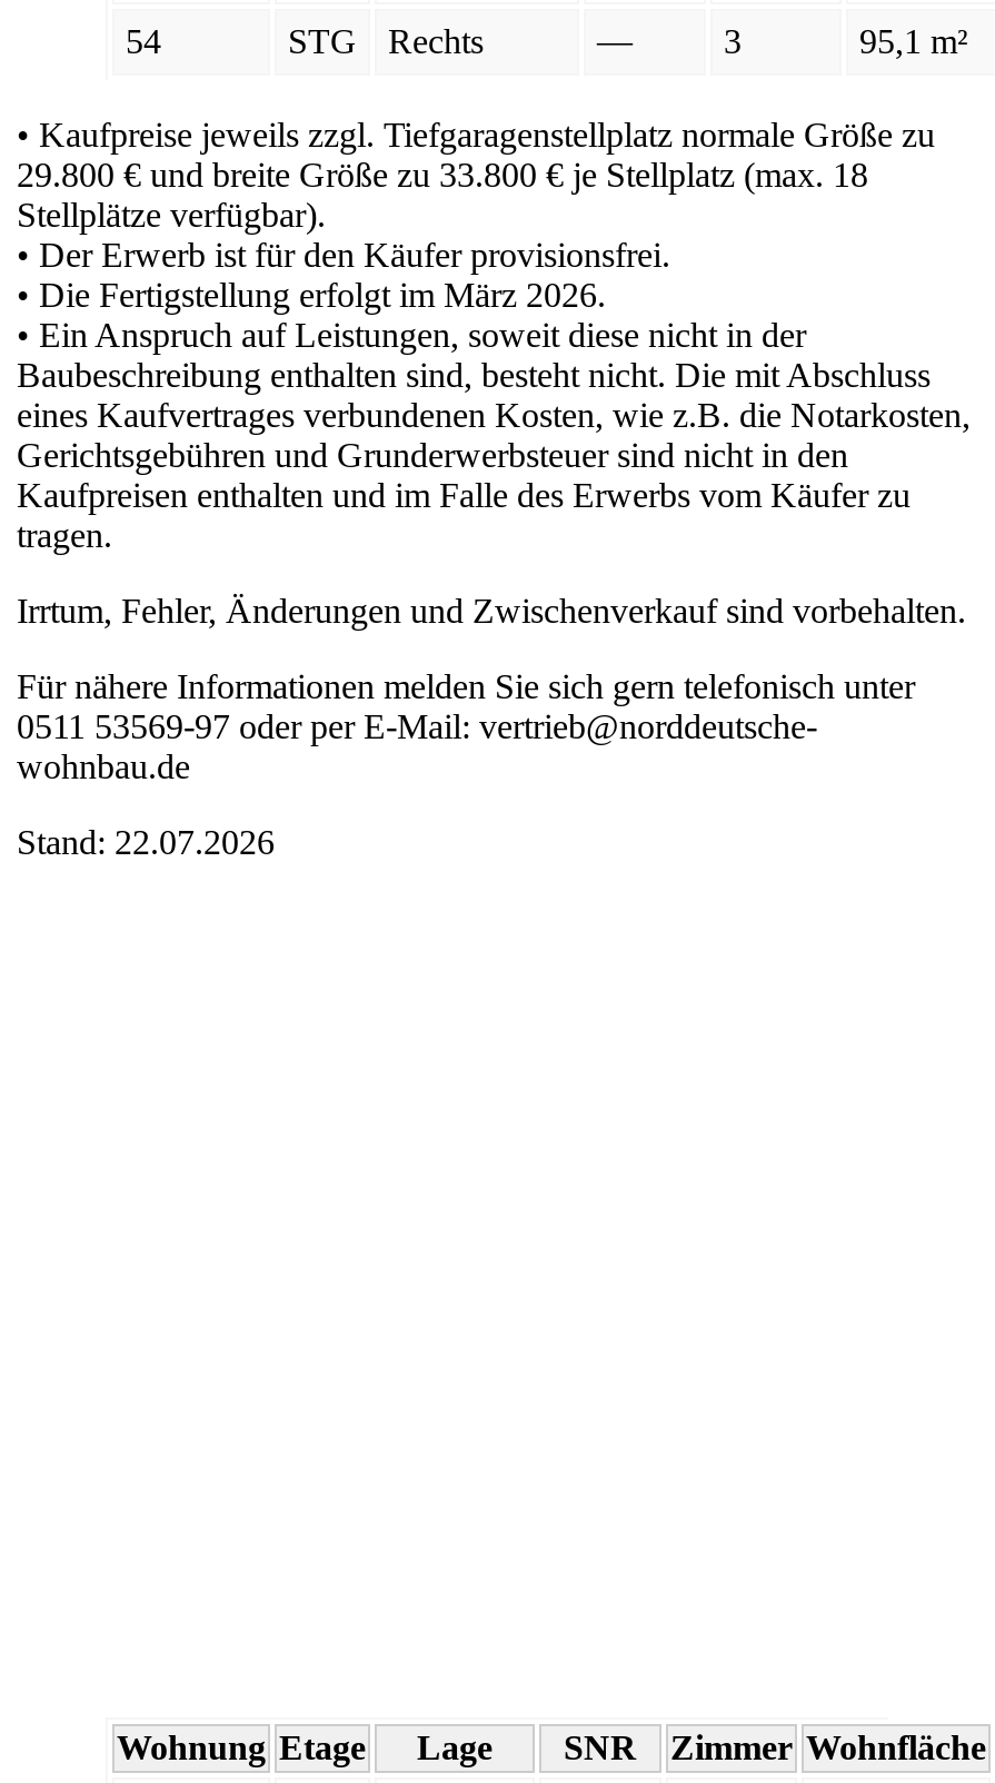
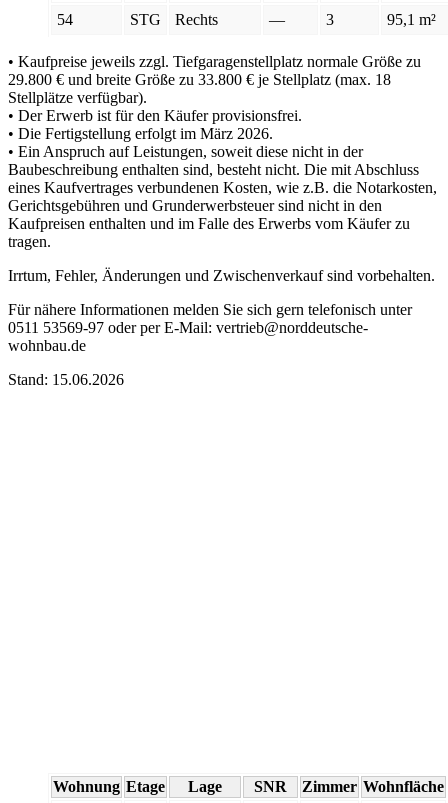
- Stand: 22.07.2026
+ Stand: 15.06.2026
